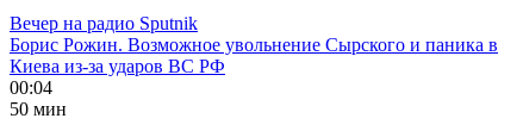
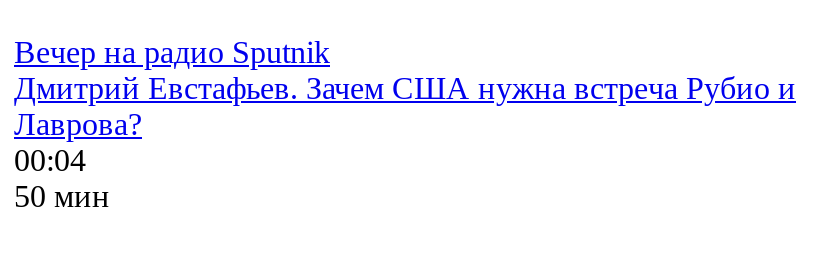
- Борис Рожин. Возможное увольнение Сырского и паника в
- Киева из-за ударов ВС РФ
+ Дмитрий Евстафьев. Зачем США нужна встреча Рубио и
+ Лаврова?
